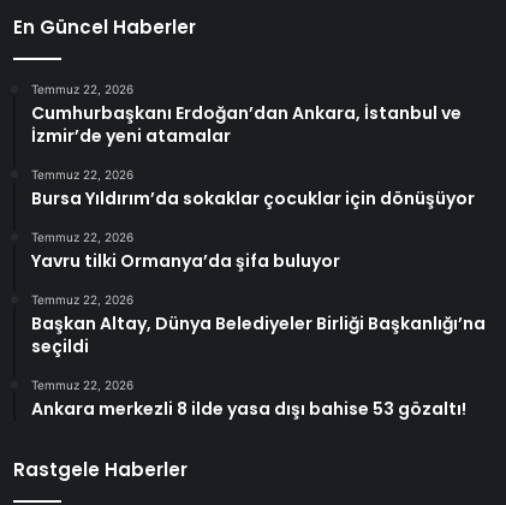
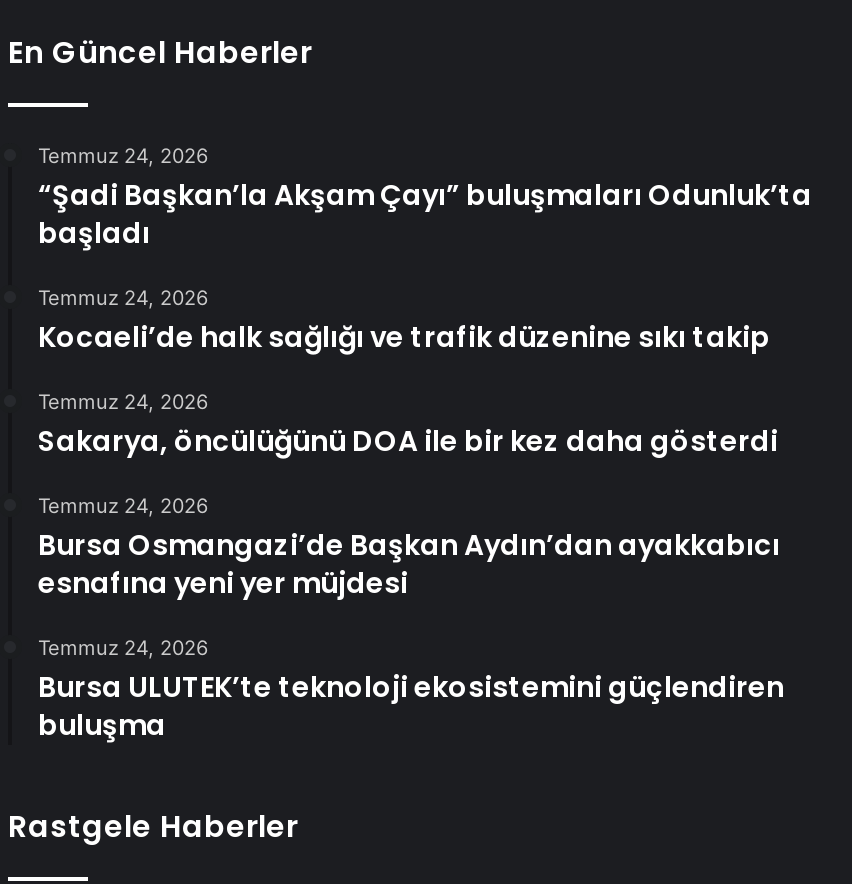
- Temmuz 22, 2026
- Cumhurbaşkanı Erdoğan’dan Ankara, İstanbul ve
- İzmir’de yeni atamalar
+ Temmuz 24, 2026
+ “Şadi Başkan’la Akşam Çayı” buluşmaları Odunluk’ta
+ başladı

- Temmuz 22, 2026
- Bursa Yıldırım’da sokaklar çocuklar için dönüşüyor
+ Temmuz 24, 2026
+ Kocaeli’de halk sağlığı ve trafik düzenine sıkı takip

- Temmuz 22, 2026
- Yavru tilki Ormanya’da şifa buluyor
+ Temmuz 24, 2026
+ Sakarya, öncülüğünü DOA ile bir kez daha gösterdi

- Temmuz 22, 2026
- Başkan Altay, Dünya Belediyeler Birliği Başkanlığı’na
- seçildi
+ Temmuz 24, 2026
+ Bursa Osmangazi’de Başkan Aydın’dan ayakkabıcı
+ esnafına yeni yer müjdesi

- Temmuz 22, 2026
- Ankara merkezli 8 ilde yasa dışı bahise 53 gözaltı!
+ Temmuz 24, 2026
+ Bursa ULUTEK’te teknoloji ekosistemini güçlendiren
+ buluşma
